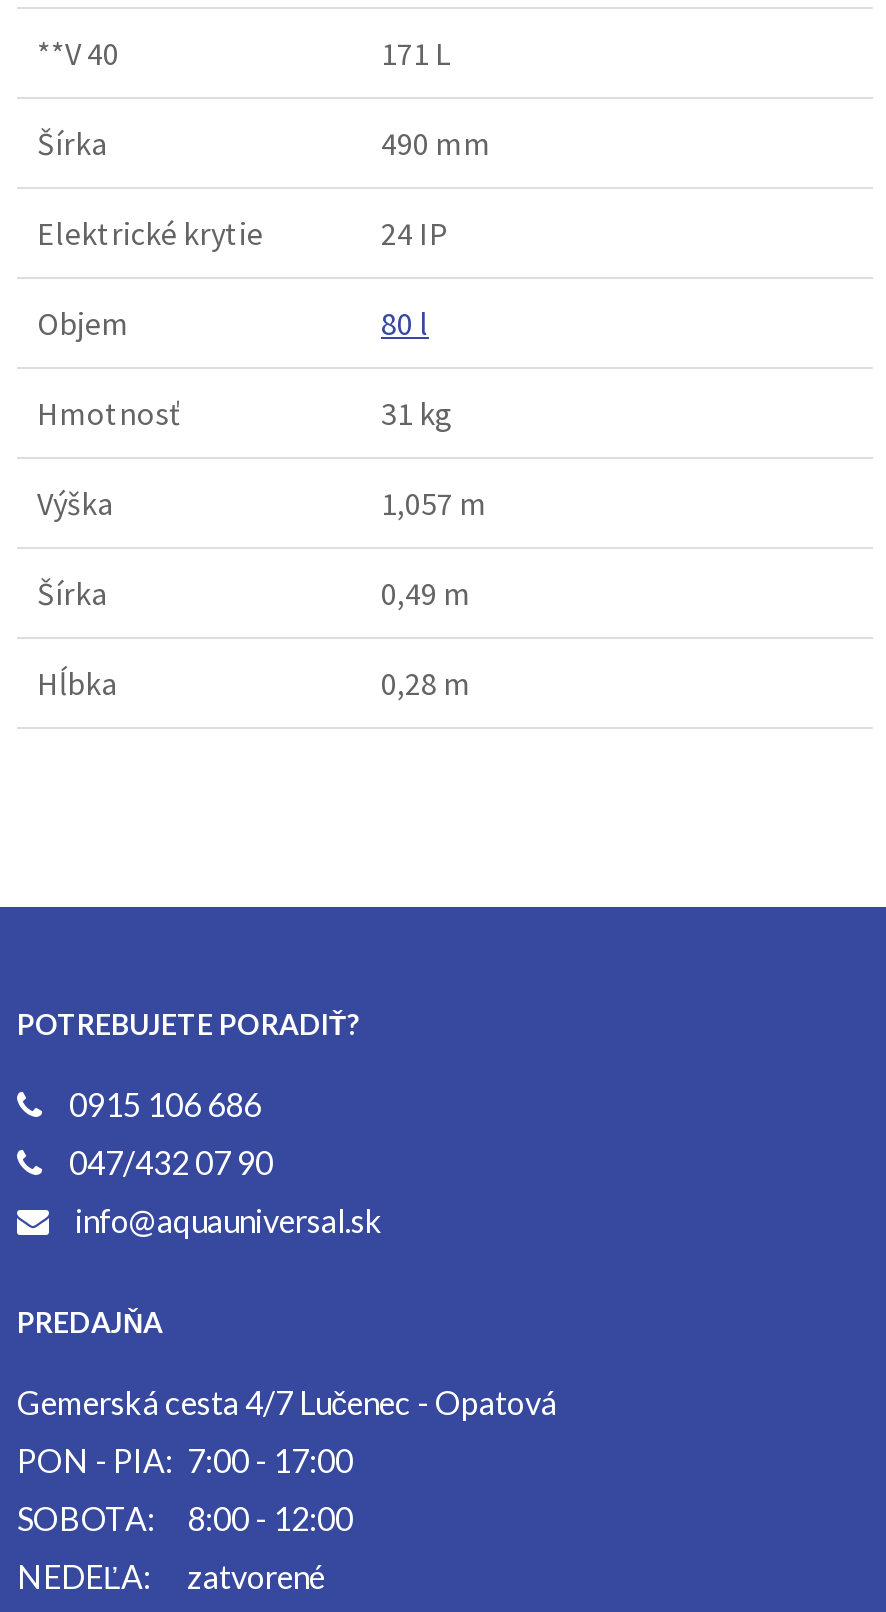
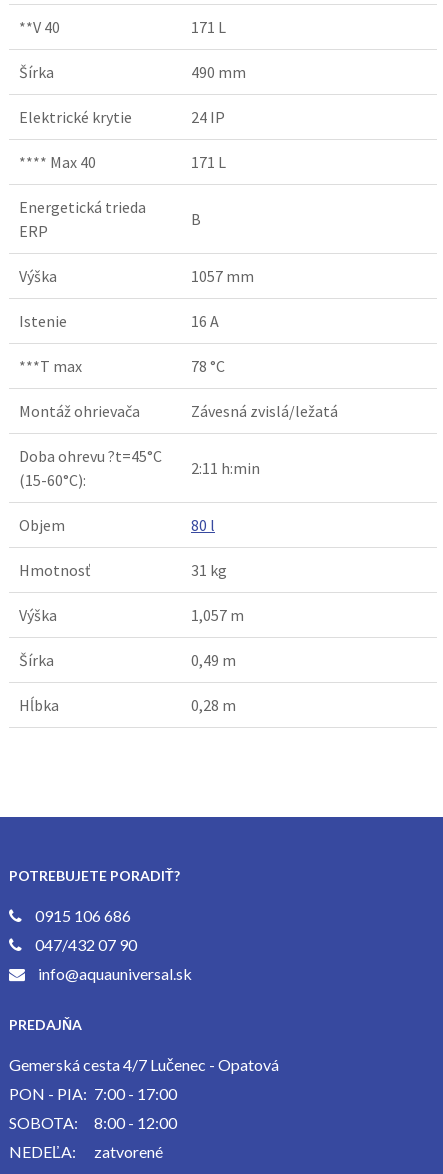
+ **** Max 40
+ 171 L
+ Energetická trieda
+ ERP

+ B
+ Výška
+ 1057 mm
+ Istenie
+ 16 A
+ ***T max
+ 78 °C
+ Montáž ohrievača
+ Závesná zvislá/ležatá
+ Doba ohrevu ?t=45°C
+ (15-60°C):

+ 2:11 h:min
